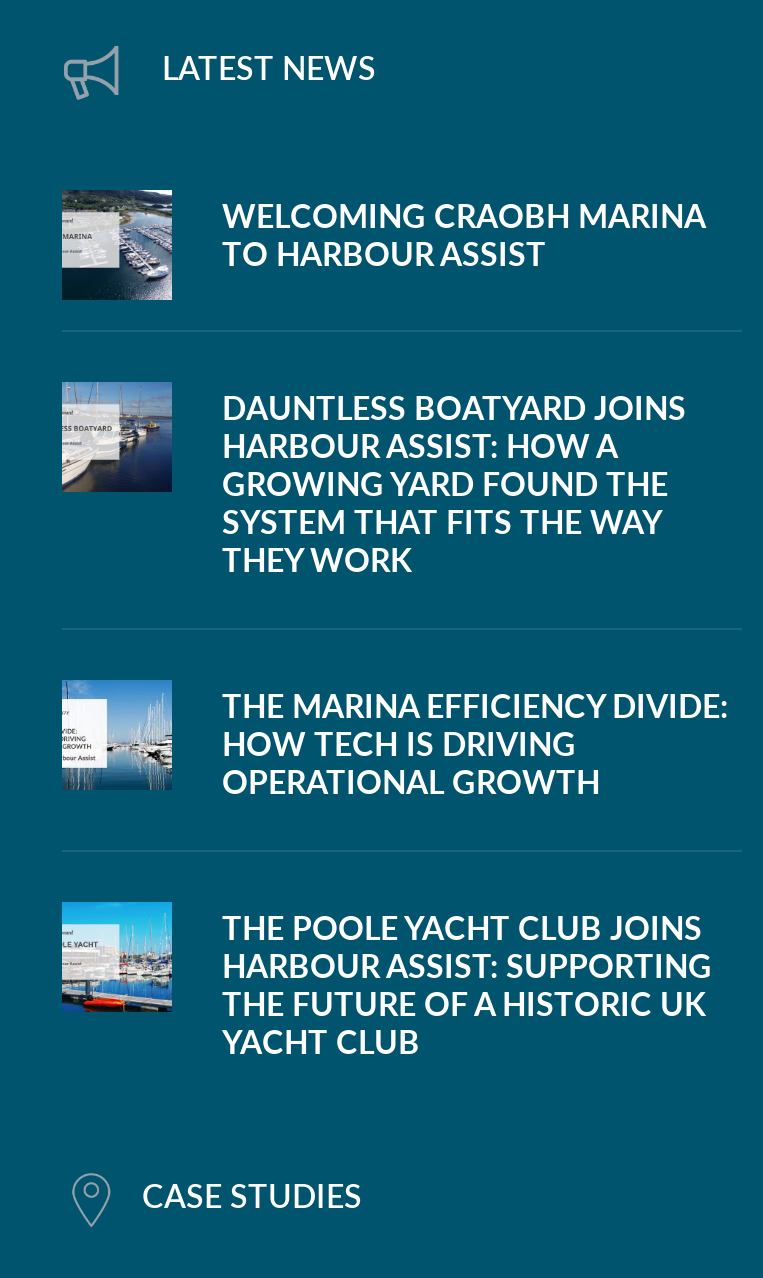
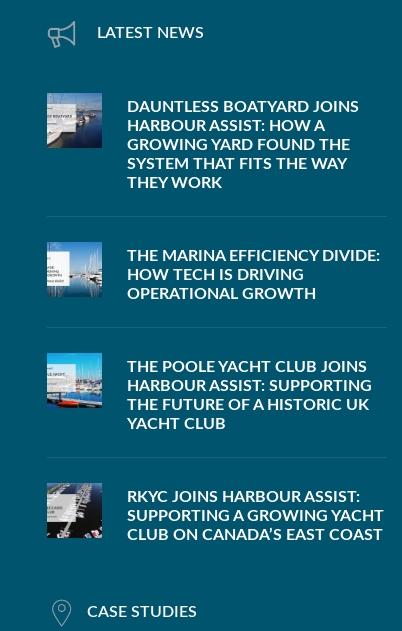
- [image]
- WELCOMING CRAOBH MARINA
- TO HARBOUR ASSIST

moved up: [image] | DAUNTLESS BOATYARD JOINS | HARBOUR ASSIST: HOW A | ... | THE FUTURE OF A HISTORIC UK | YACHT CLUB

+ [image]
+ RKYC JOINS HARBOUR ASSIST:
+ SUPPORTING A GROWING YACHT
+ CLUB ON CANADA’S EAST COAST
